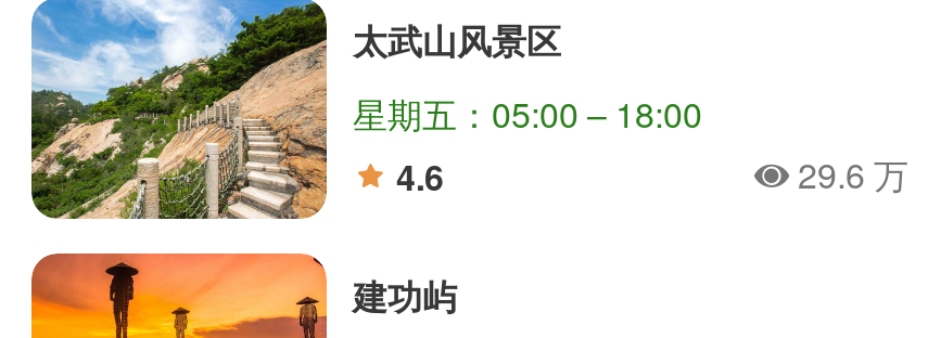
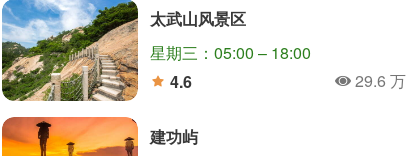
- 星期五：05:00 – 18:00
+ 星期三：05:00 – 18:00
